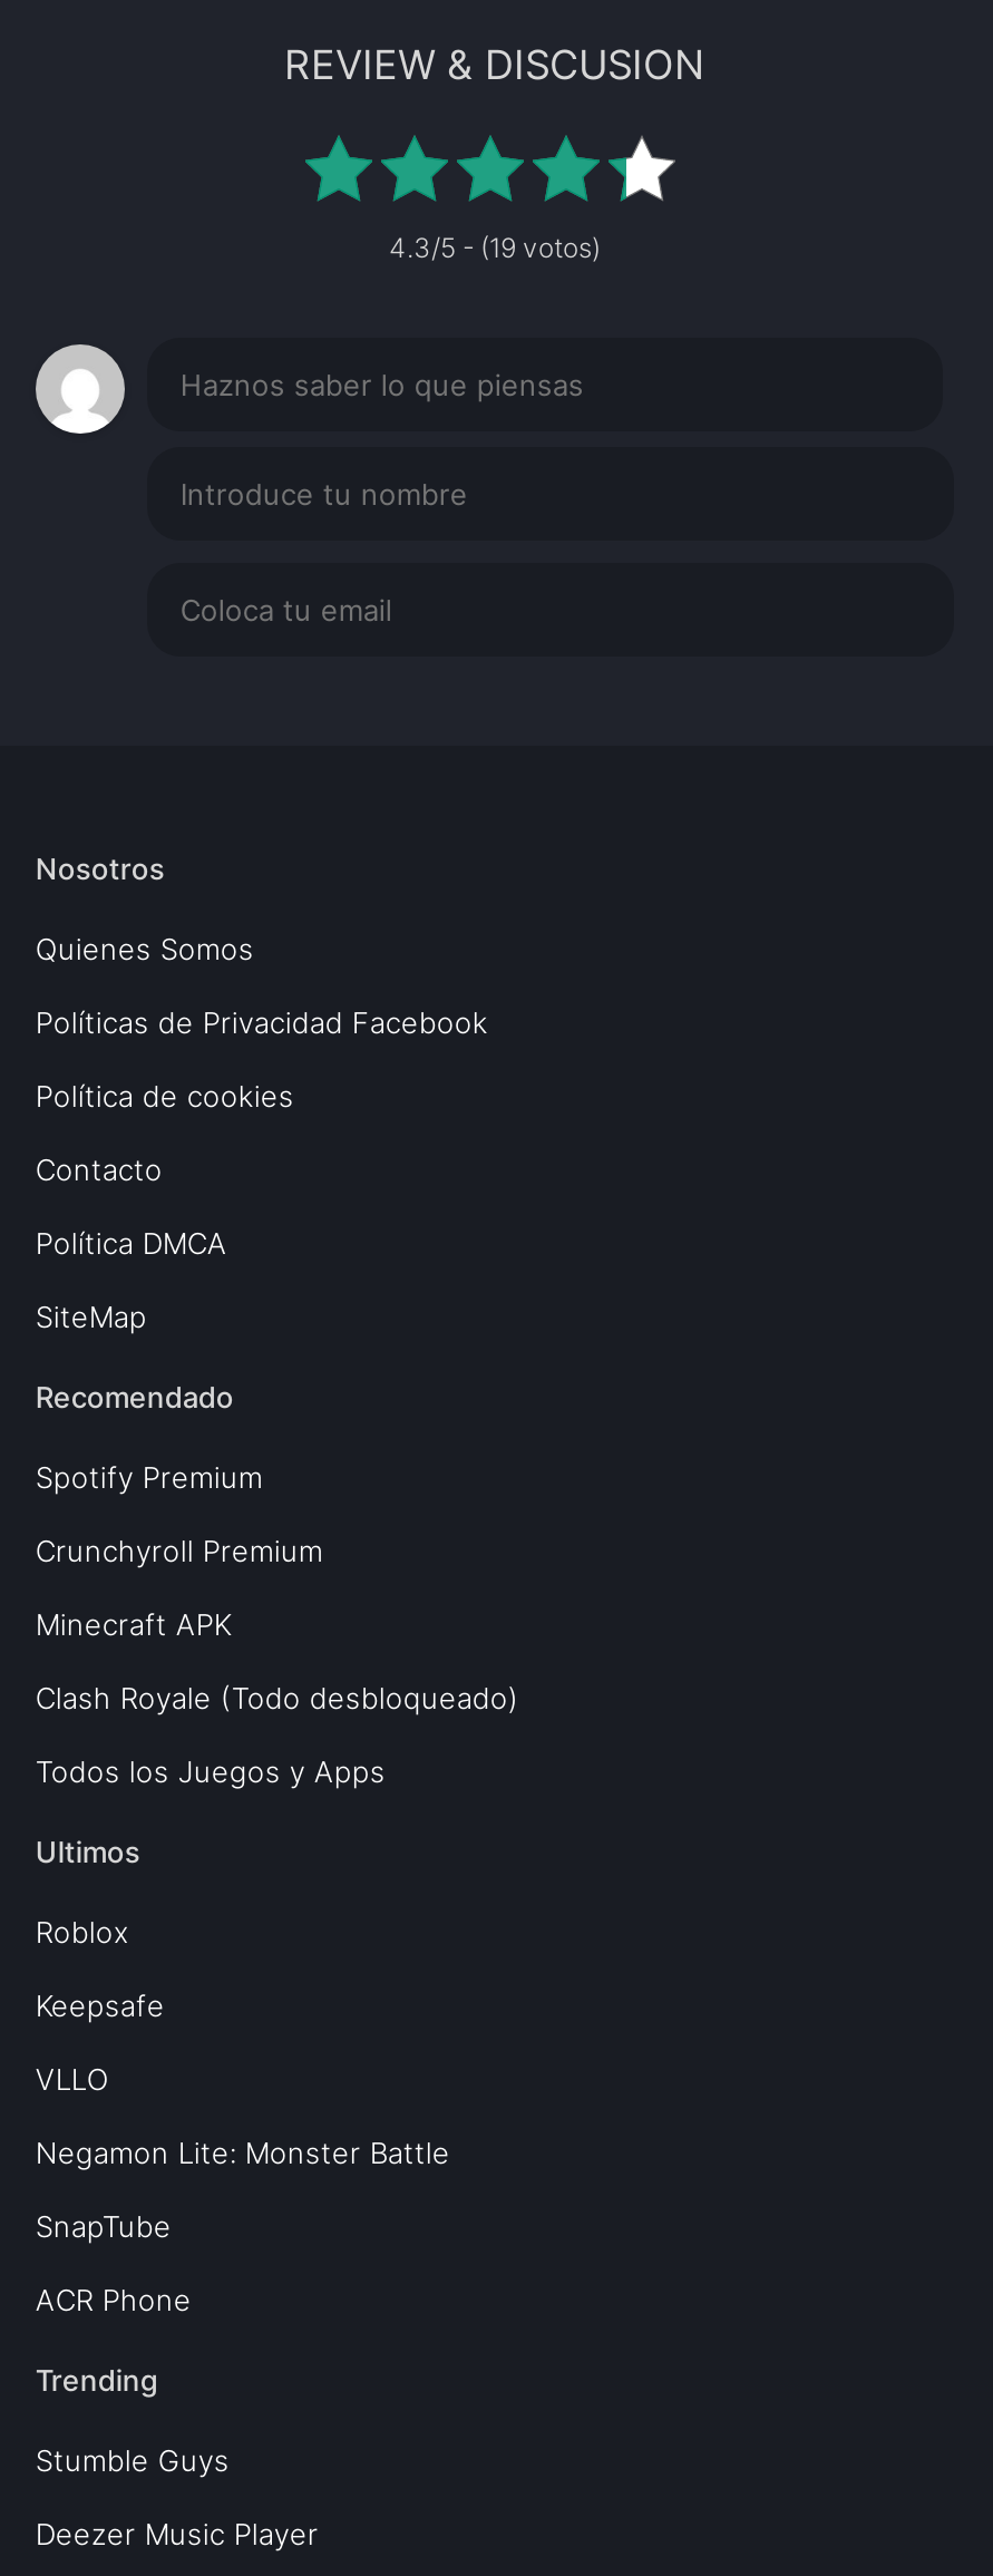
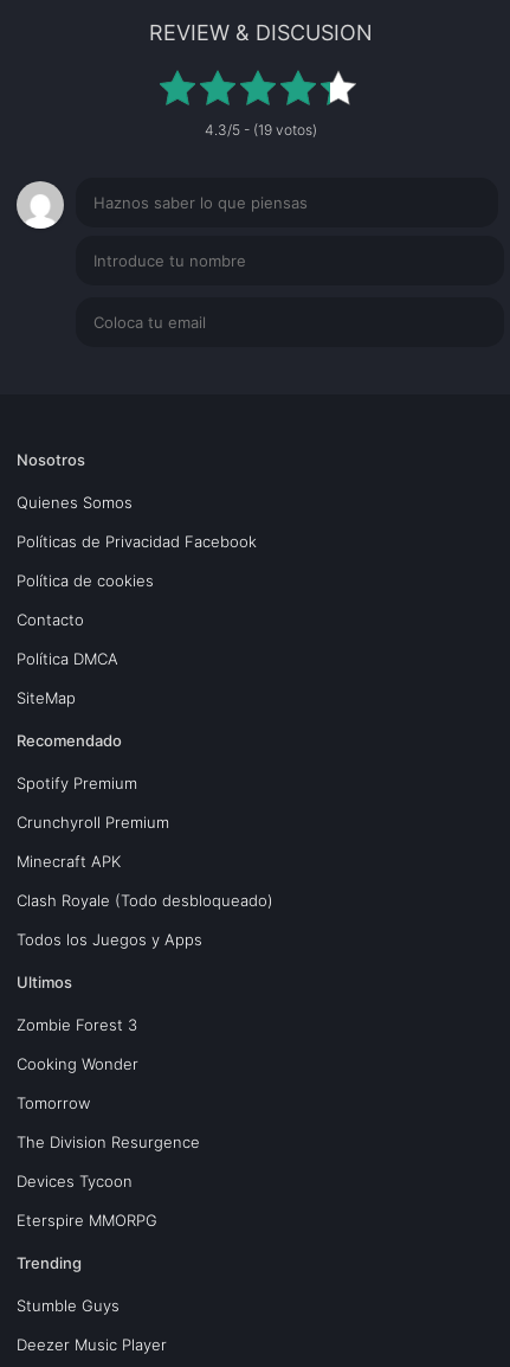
- Roblox
+ Zombie Forest 3

- Keepsafe
+ Cooking Wonder

- VLLO
+ Tomorrow

- Negamon Lite: Monster Battle
+ The Division Resurgence

- SnapTube
+ Devices Tycoon

- ACR Phone
+ Eterspire MMORPG
